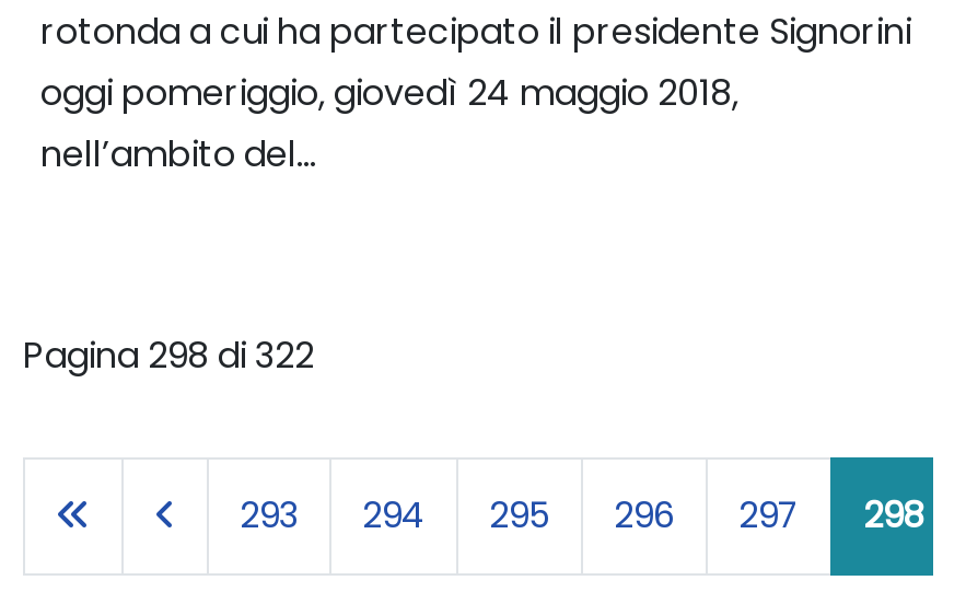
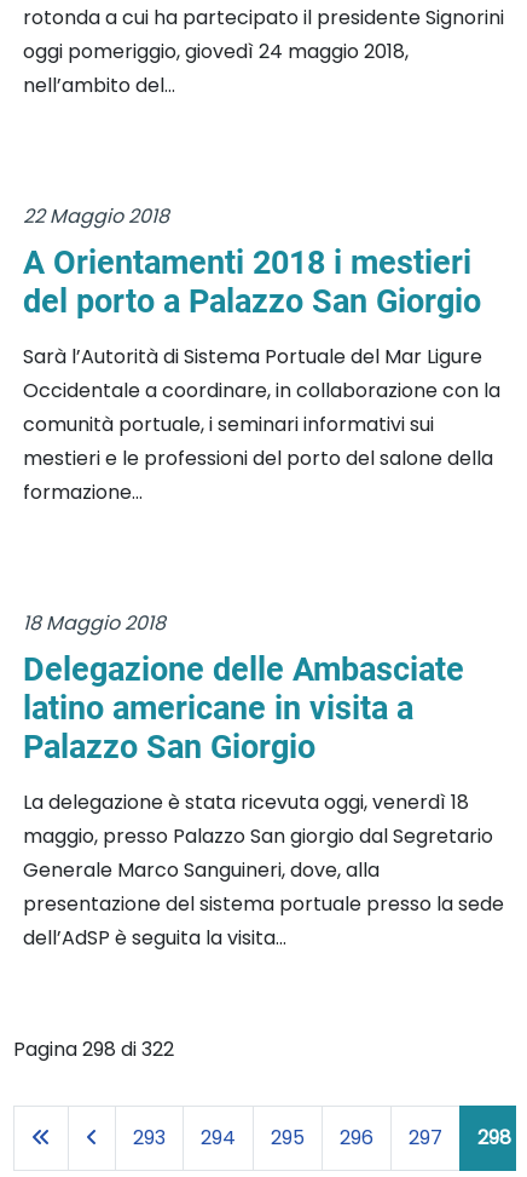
+ 22 Maggio 2018
+ A Orientamenti 2018 i mestieri
+ del porto a Palazzo San Giorgio
+ Sarà l’Autorità di Sistema Portuale del Mar Ligure
+ Occidentale a coordinare, in collaborazione con la
+ comunità portuale, i seminari informativi sui
+ mestieri e le professioni del porto del salone della
+ formazione...

+ 18 Maggio 2018
+ Delegazione delle Ambasciate
+ latino americane in visita a
+ Palazzo San Giorgio
+ La delegazione è stata ricevuta oggi, venerdì 18
+ maggio, presso Palazzo San giorgio dal Segretario
+ Generale Marco Sanguineri, dove, alla
+ presentazione del sistema portuale presso la sede
+ dell’AdSP è seguita la visita...
